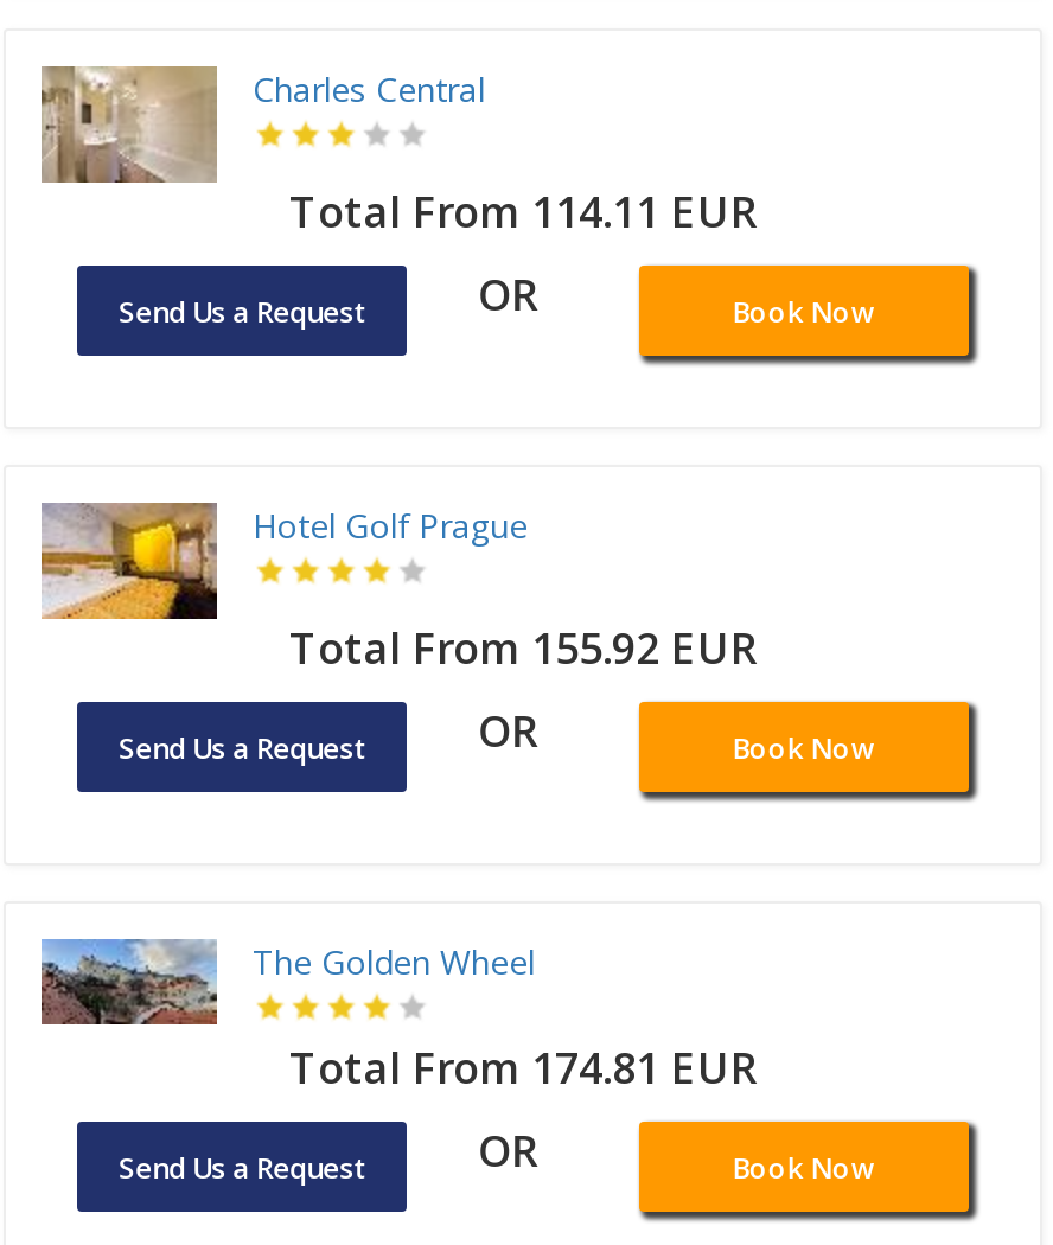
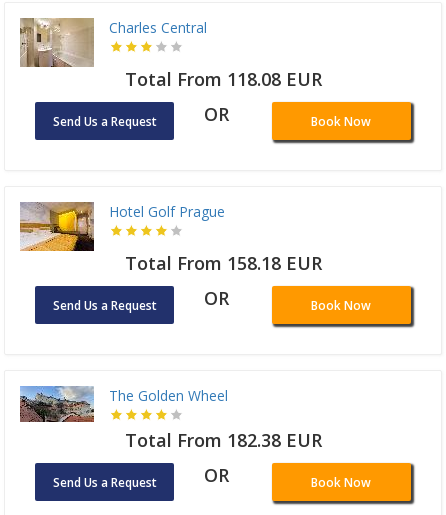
- Total From 114.11 EUR
+ Total From 118.08 EUR

- Total From 155.92 EUR
+ Total From 158.18 EUR

- Total From 174.81 EUR
+ Total From 182.38 EUR
